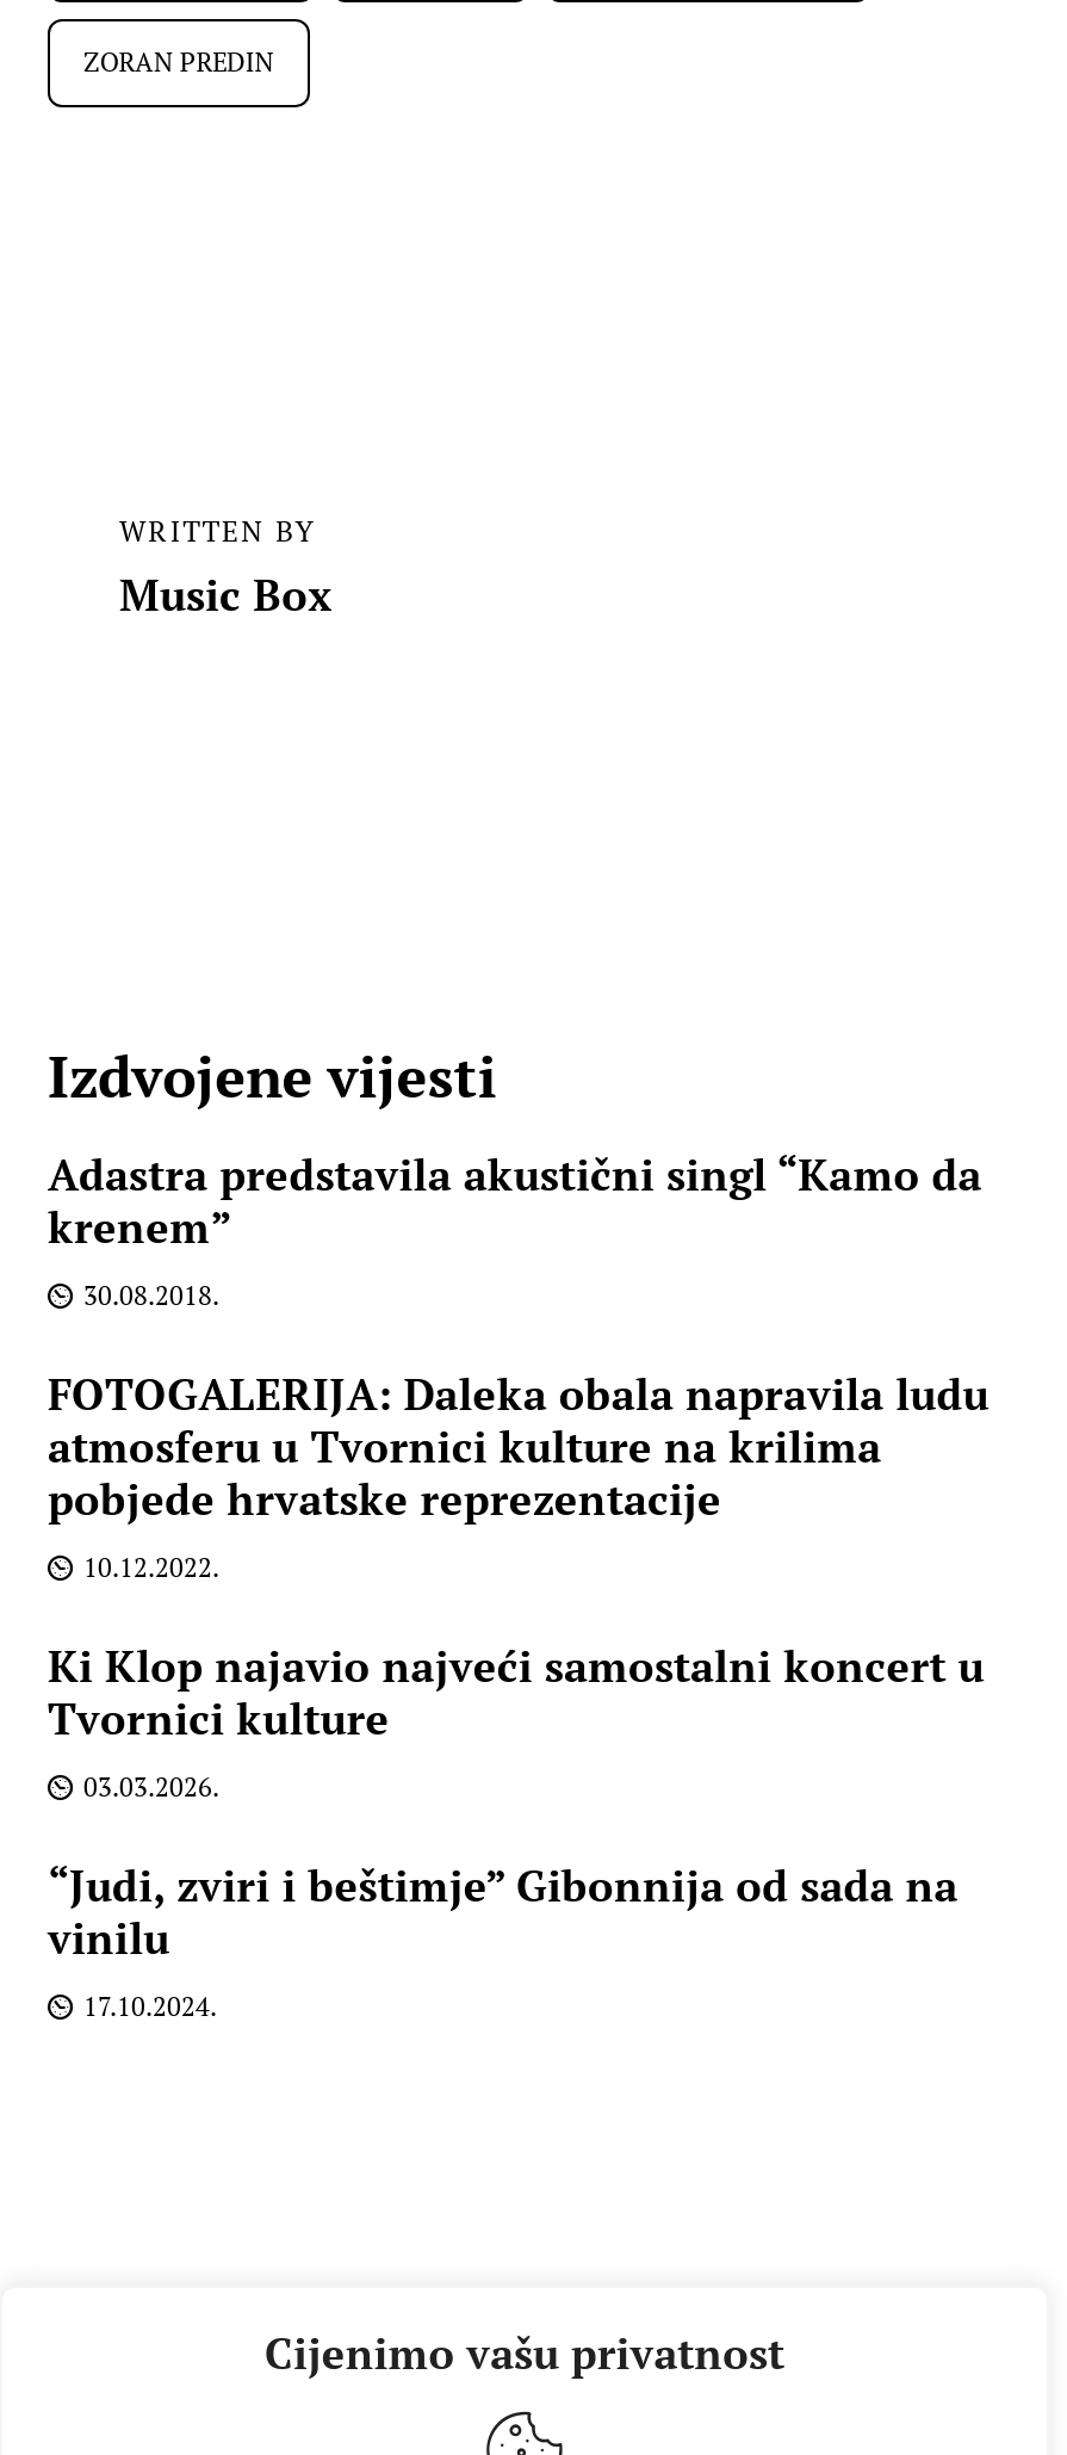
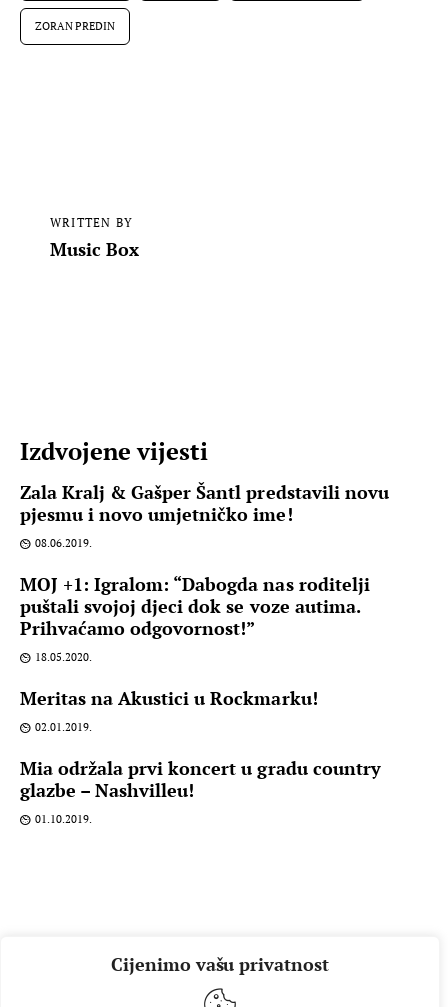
- Adastra predstavila akustični singl “Kamo da
- krenem”
- 30.08.2018.
+ Zala Kralj & Gašper Šantl predstavili novu
+ pjesmu i novo umjetničko ime!
+ 08.06.2019.

- FOTOGALERIJA: Daleka obala napravila ludu
- atmosferu u Tvornici kulture na krilima
- pobjede hrvatske reprezentacije
- 10.12.2022.
+ MOJ +1: Igralom: “Dabogda nas roditelji
+ puštali svojoj djeci dok se voze autima.
+ Prihvaćamo odgovornost!”
+ 18.05.2020.

- Ki Klop najavio najveći samostalni koncert u
- Tvornici kulture
- 03.03.2026.
+ Meritas na Akustici u Rockmarku!
+ 02.01.2019.

- “Judi, zviri i beštimje” Gibonnija od sada na
- vinilu
- 17.10.2024.
+ Mia održala prvi koncert u gradu country
+ glazbe – Nashvilleu!
+ 01.10.2019.
